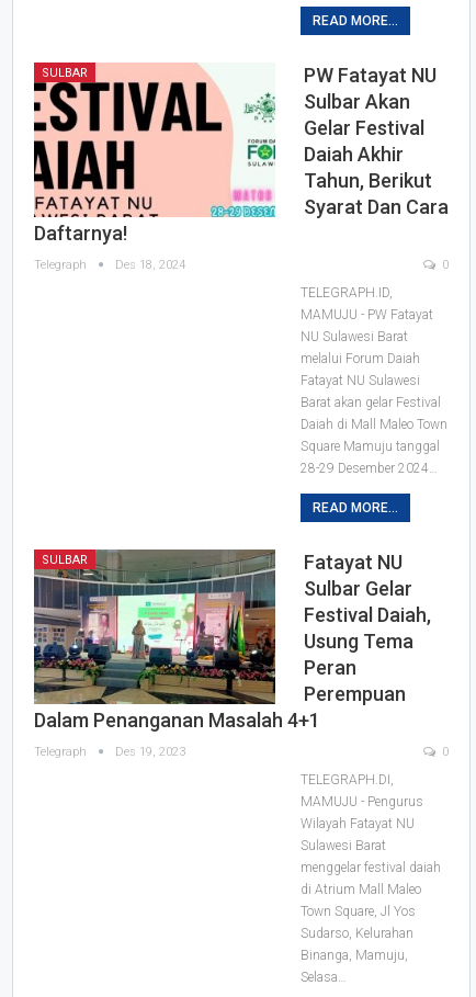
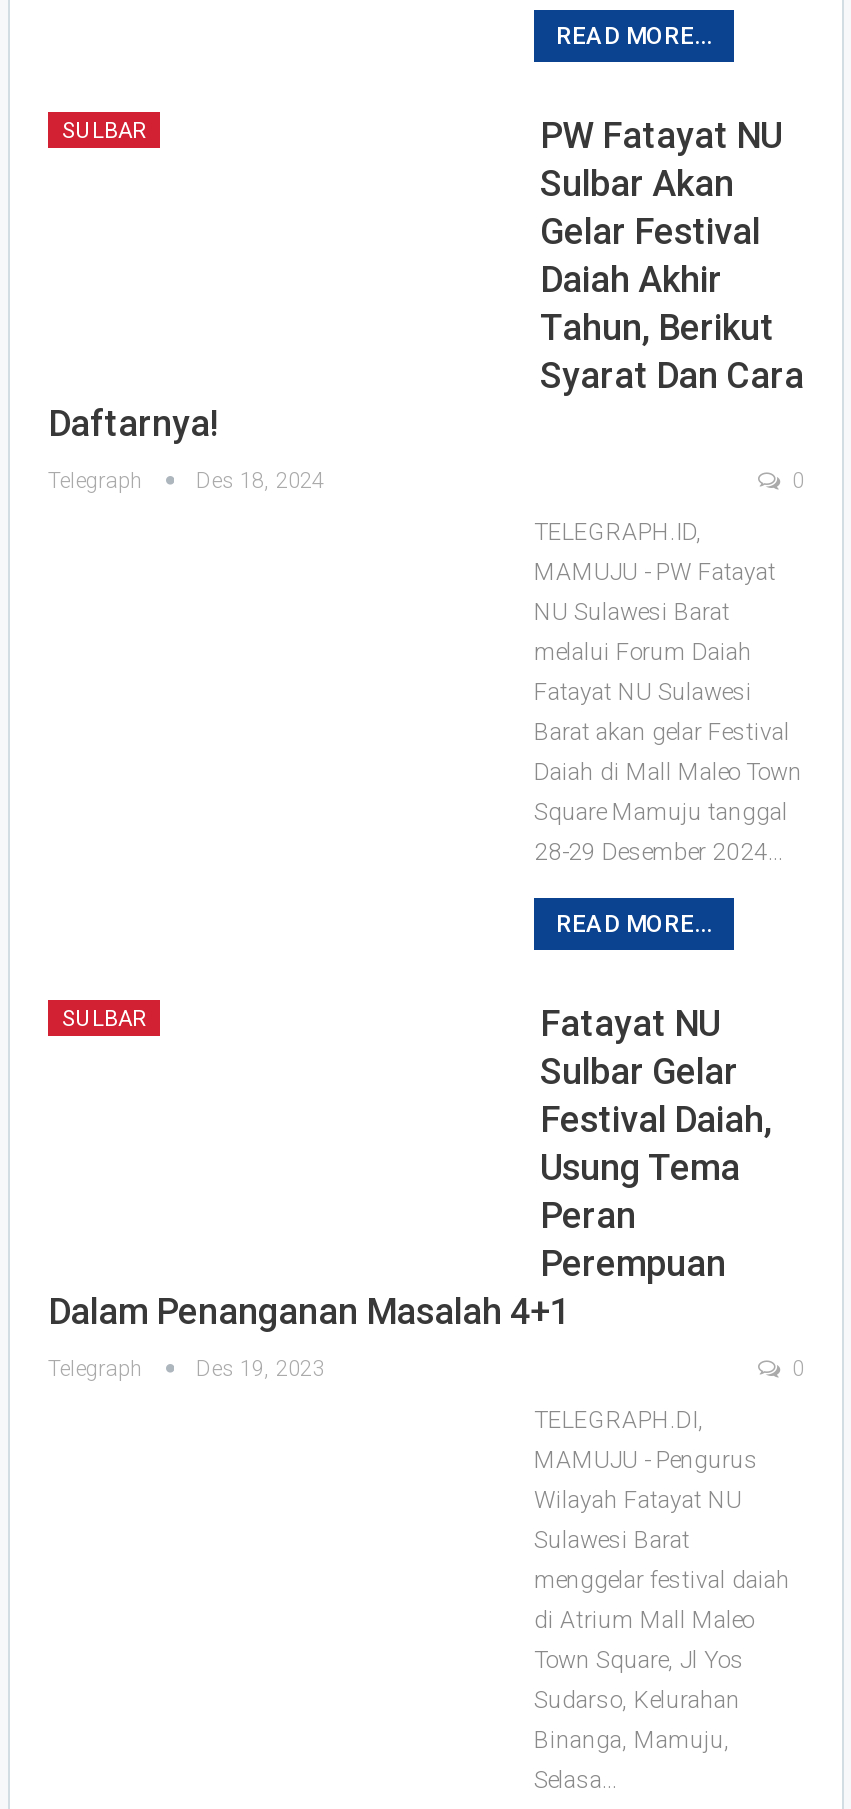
- [image]

- [image]
